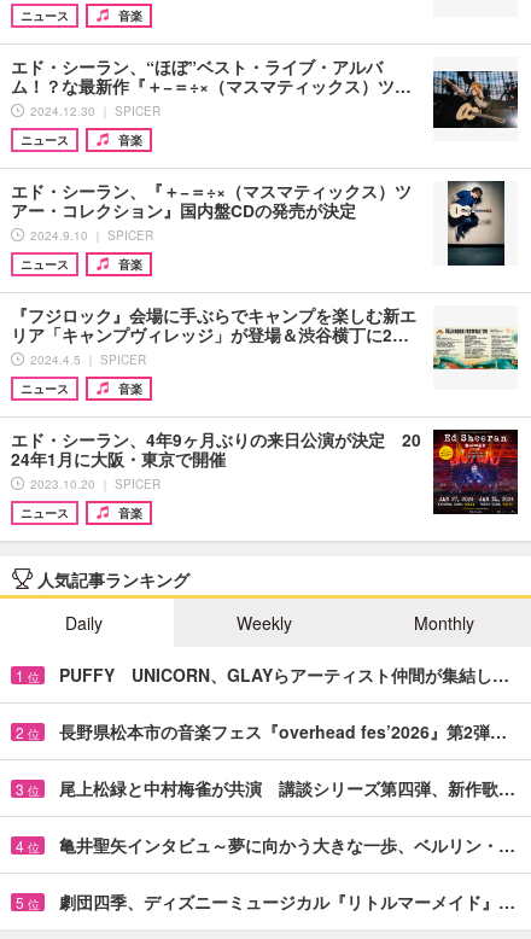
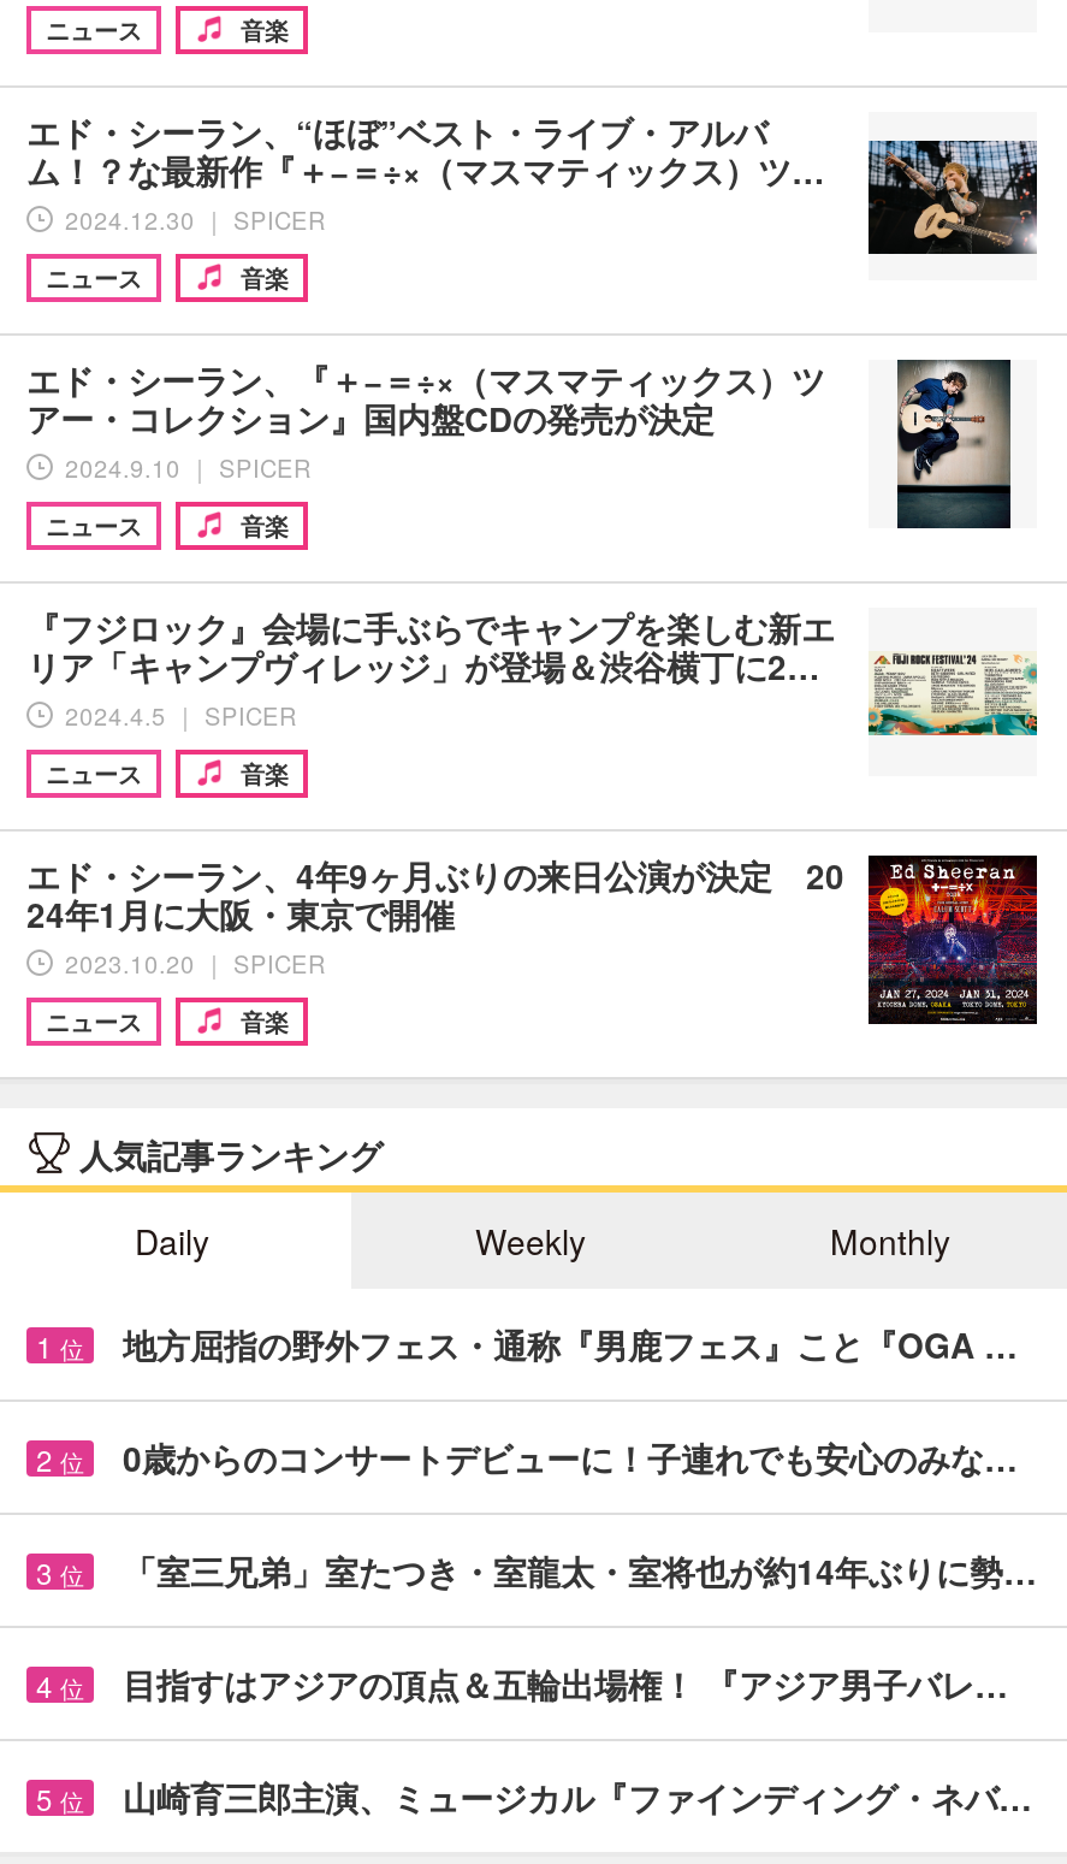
- PUFFY UNICORN、GLAYらアーティスト仲間が集結し…
+ 地方屈指の野外フェス・通称『男鹿フェス』こと『OGA …

- 長野県松本市の音楽フェス『overhead fes’2026』第2弾…
+ 0歳からのコンサートデビューに！子連れでも安心のみな…

- 尾上松緑と中村梅雀が共演 講談シリーズ第四弾、新作歌…
+ 「室三兄弟」室たつき・室龍太・室将也が約14年ぶりに勢…

- 亀井聖矢インタビュ～夢に向かう大きな一歩、ベルリン・…
+ 目指すはアジアの頂点＆五輪出場権！ 『アジア男子バレ…

- 劇団四季、ディズニーミュージカル『リトルマーメイド』…
+ 山崎育三郎主演、ミュージカル『ファインディング・ネバ…
